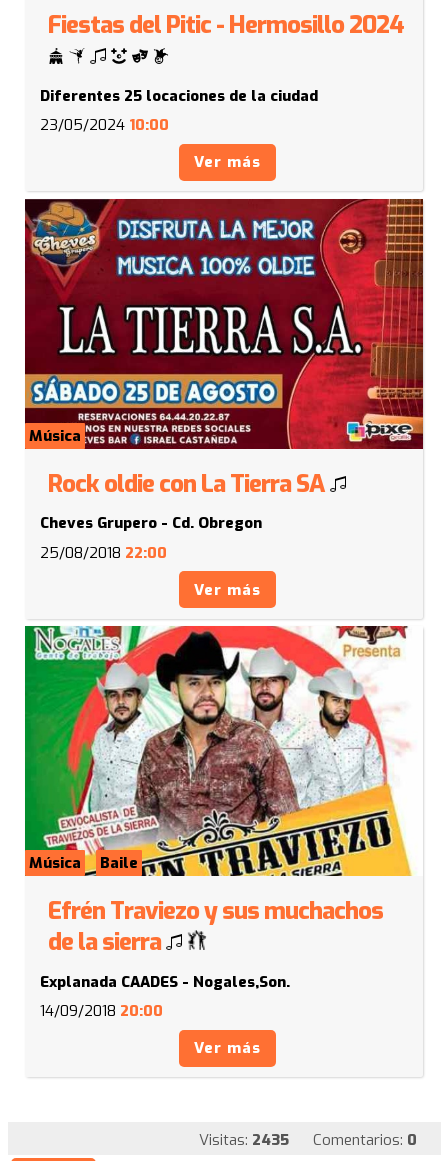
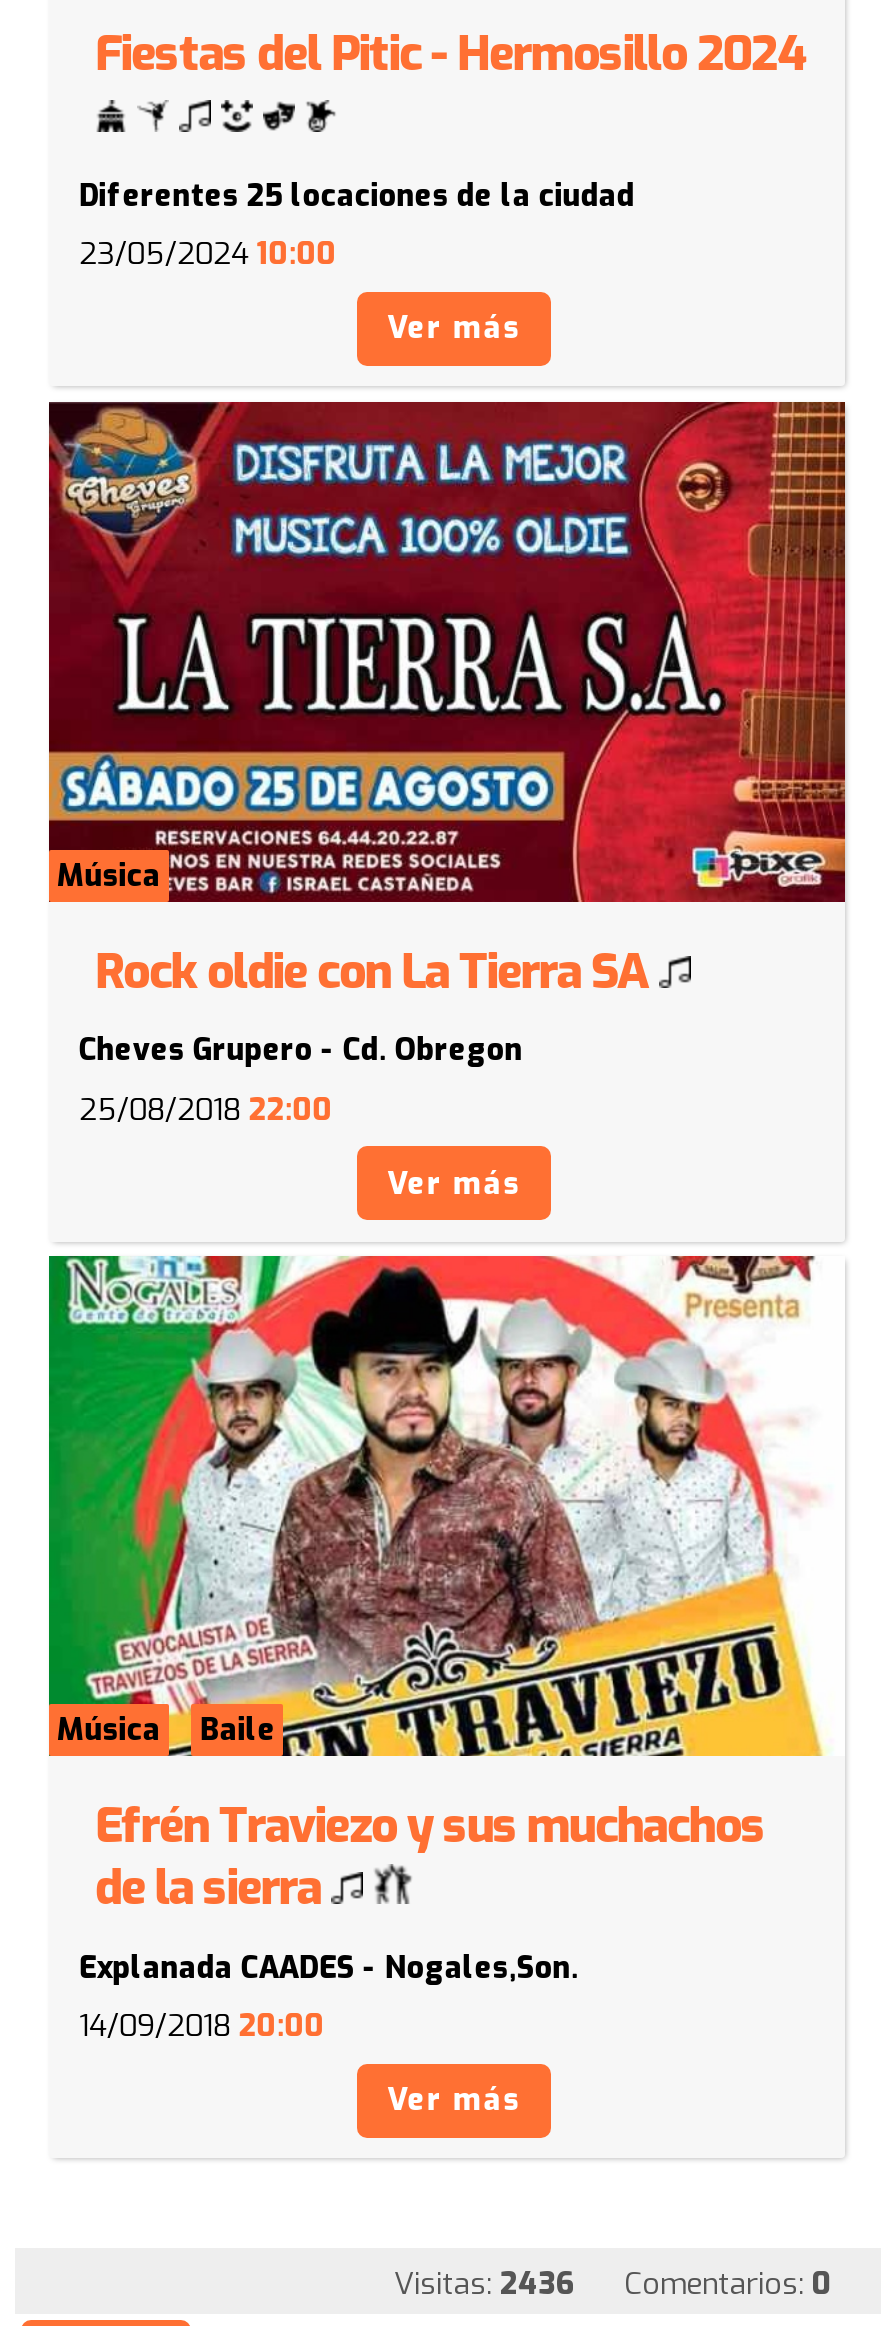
- Visitas: 2435 Comentarios: 0
+ Visitas: 2436 Comentarios: 0
